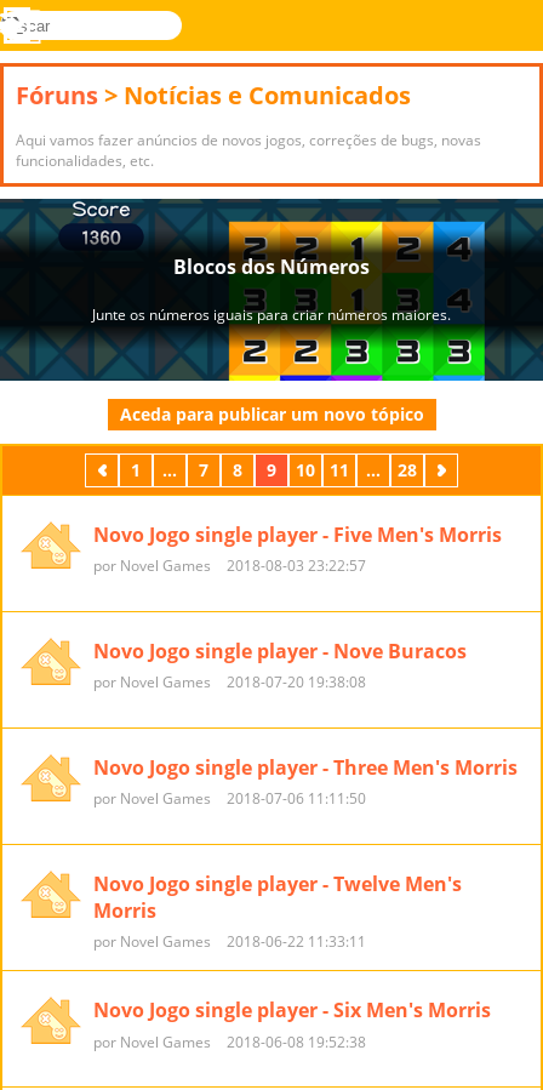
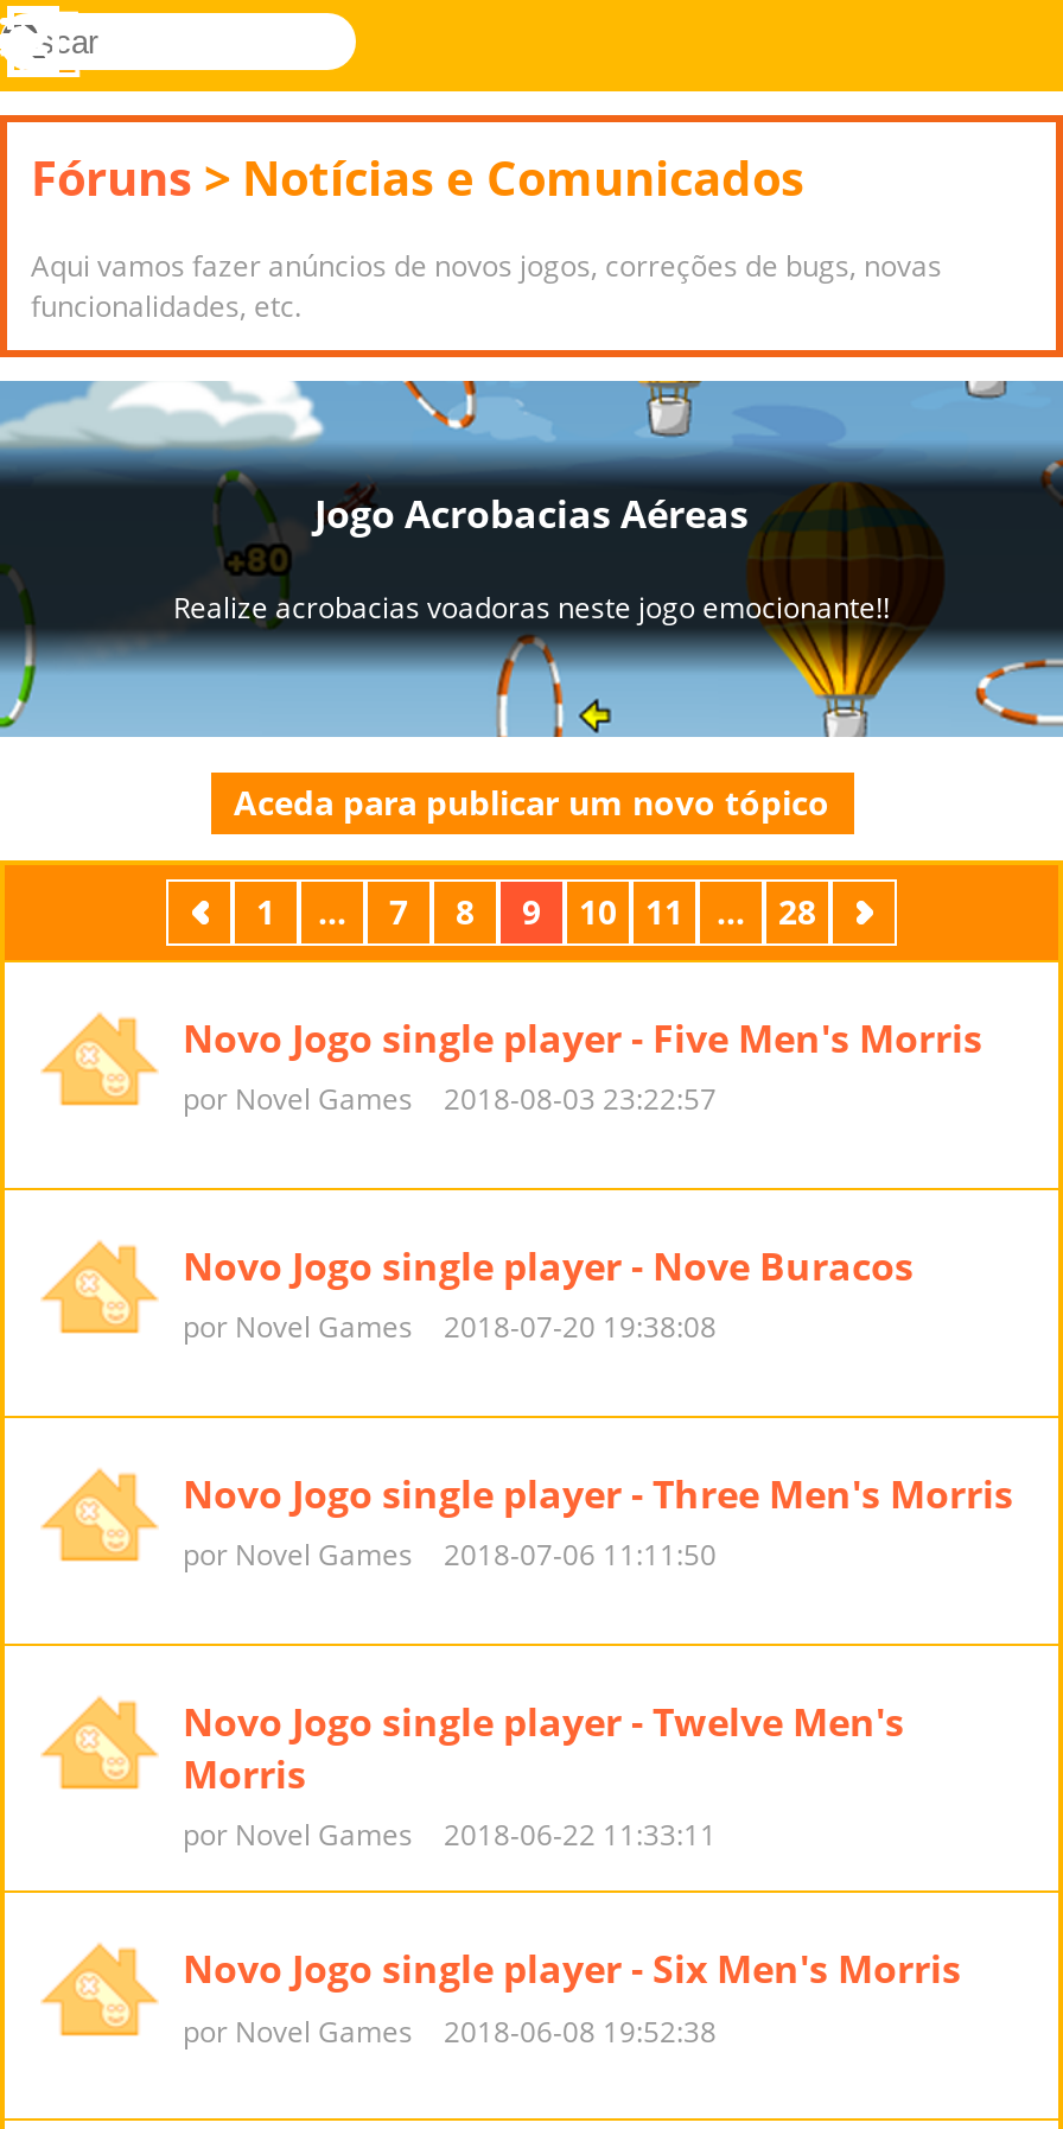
- [image]
+ [image]
